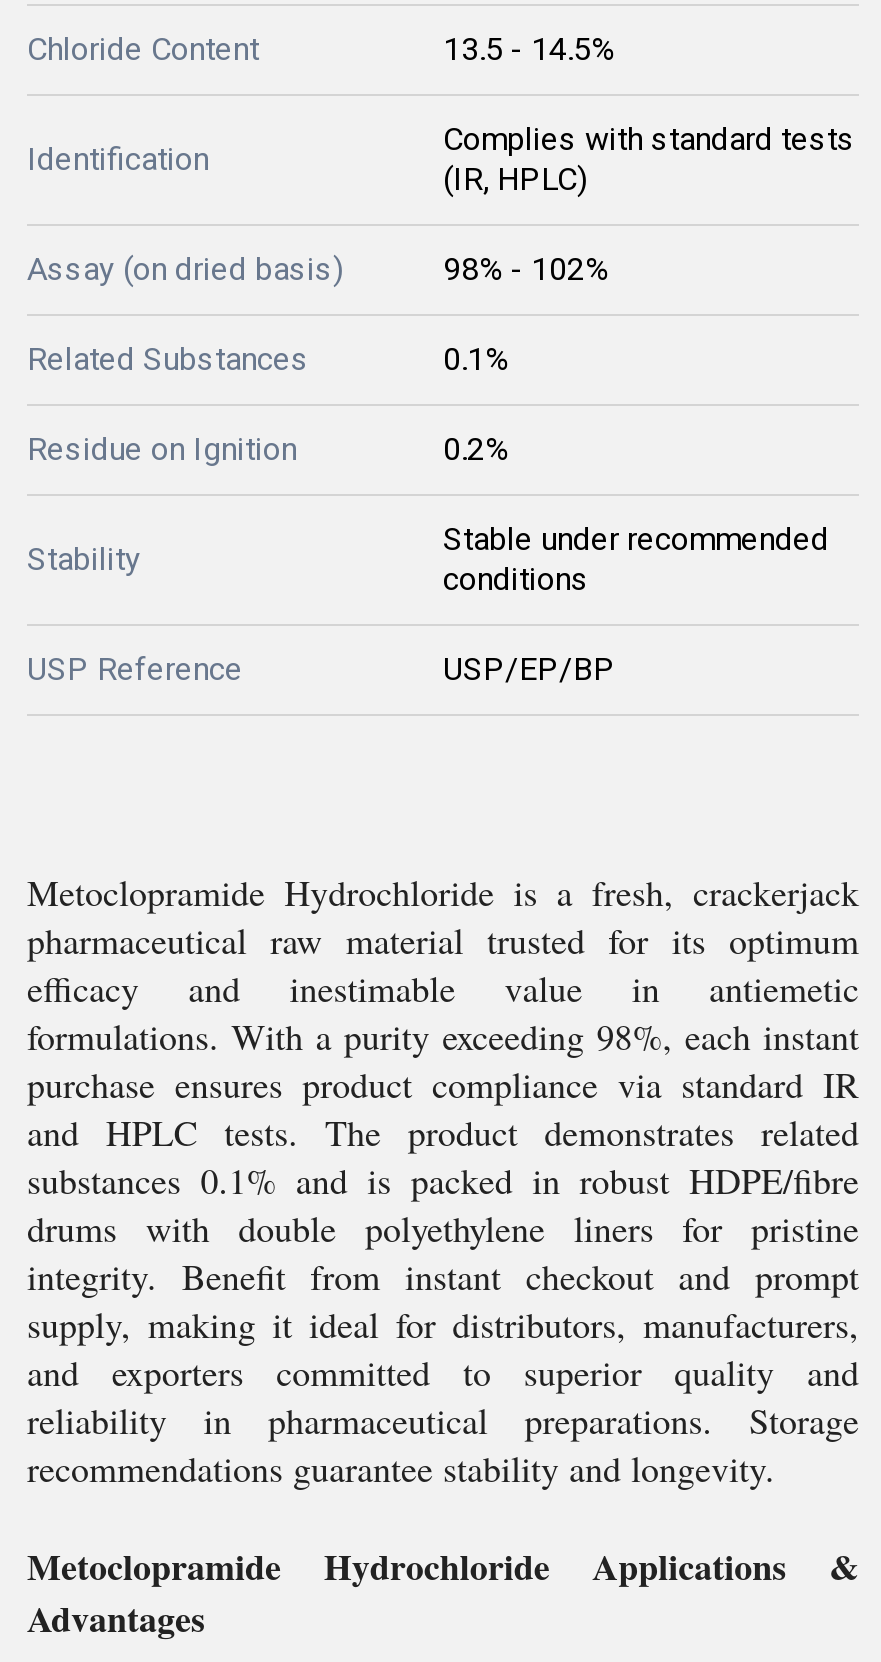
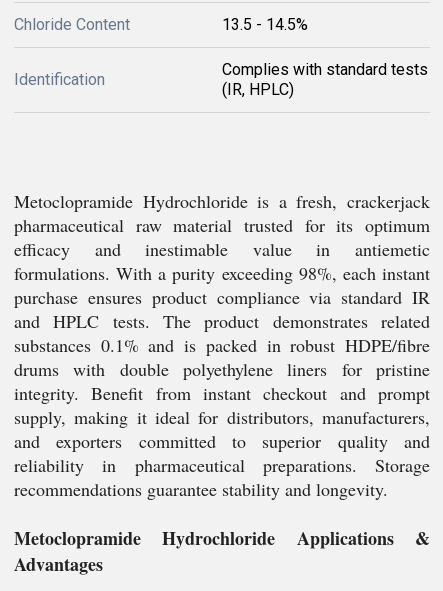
- Assay (on dried basis)
- 98% - 102%
- Related Substances
- 0.1%
- Residue on Ignition
- 0.2%
- Stability

- Stable under recommended
- conditions
- USP Reference
- USP/EP/BP
